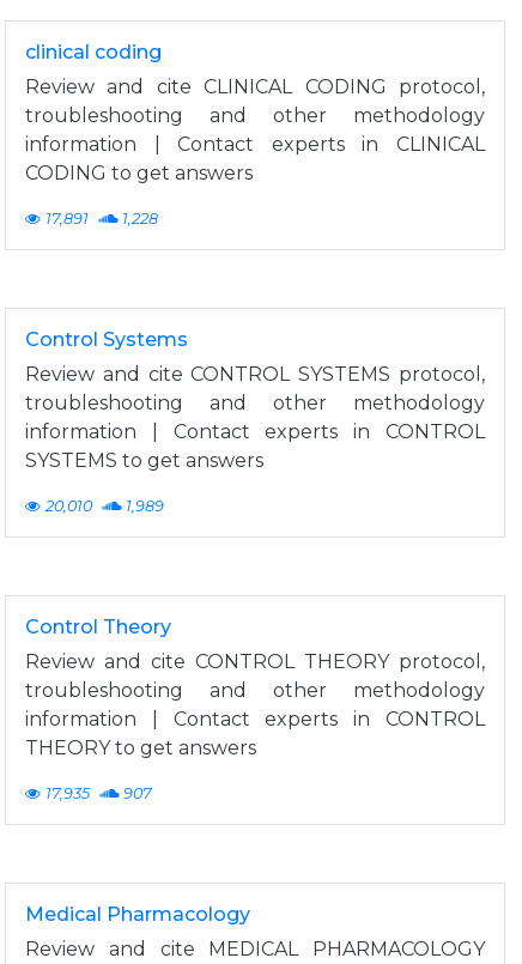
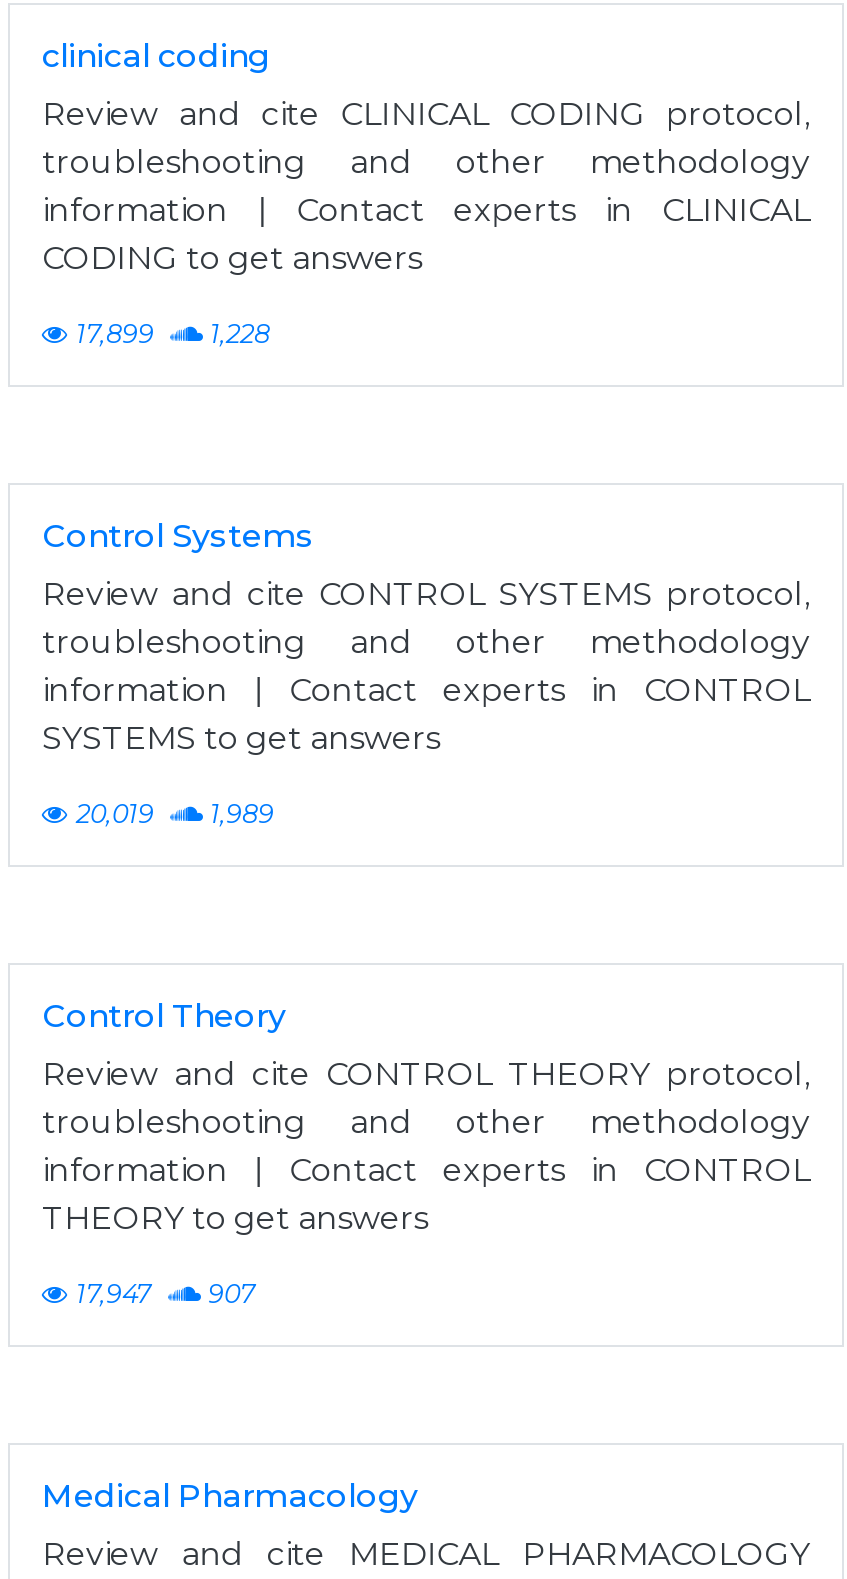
- 17,891 1,228
+ 17,899 1,228

- 20,010 1,989
+ 20,019 1,989

- 17,935 907
+ 17,947 907
